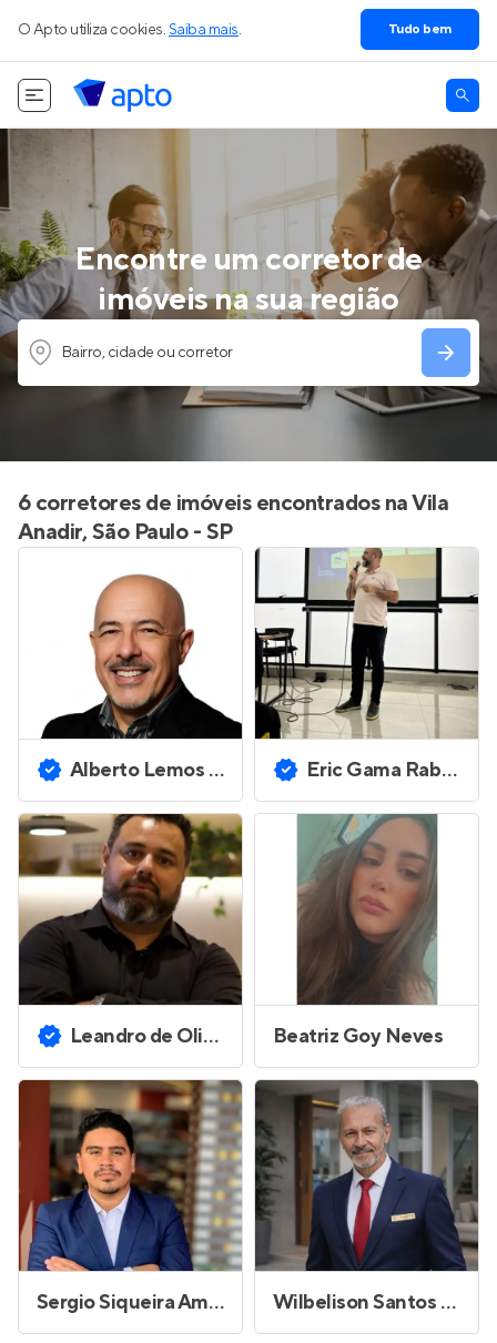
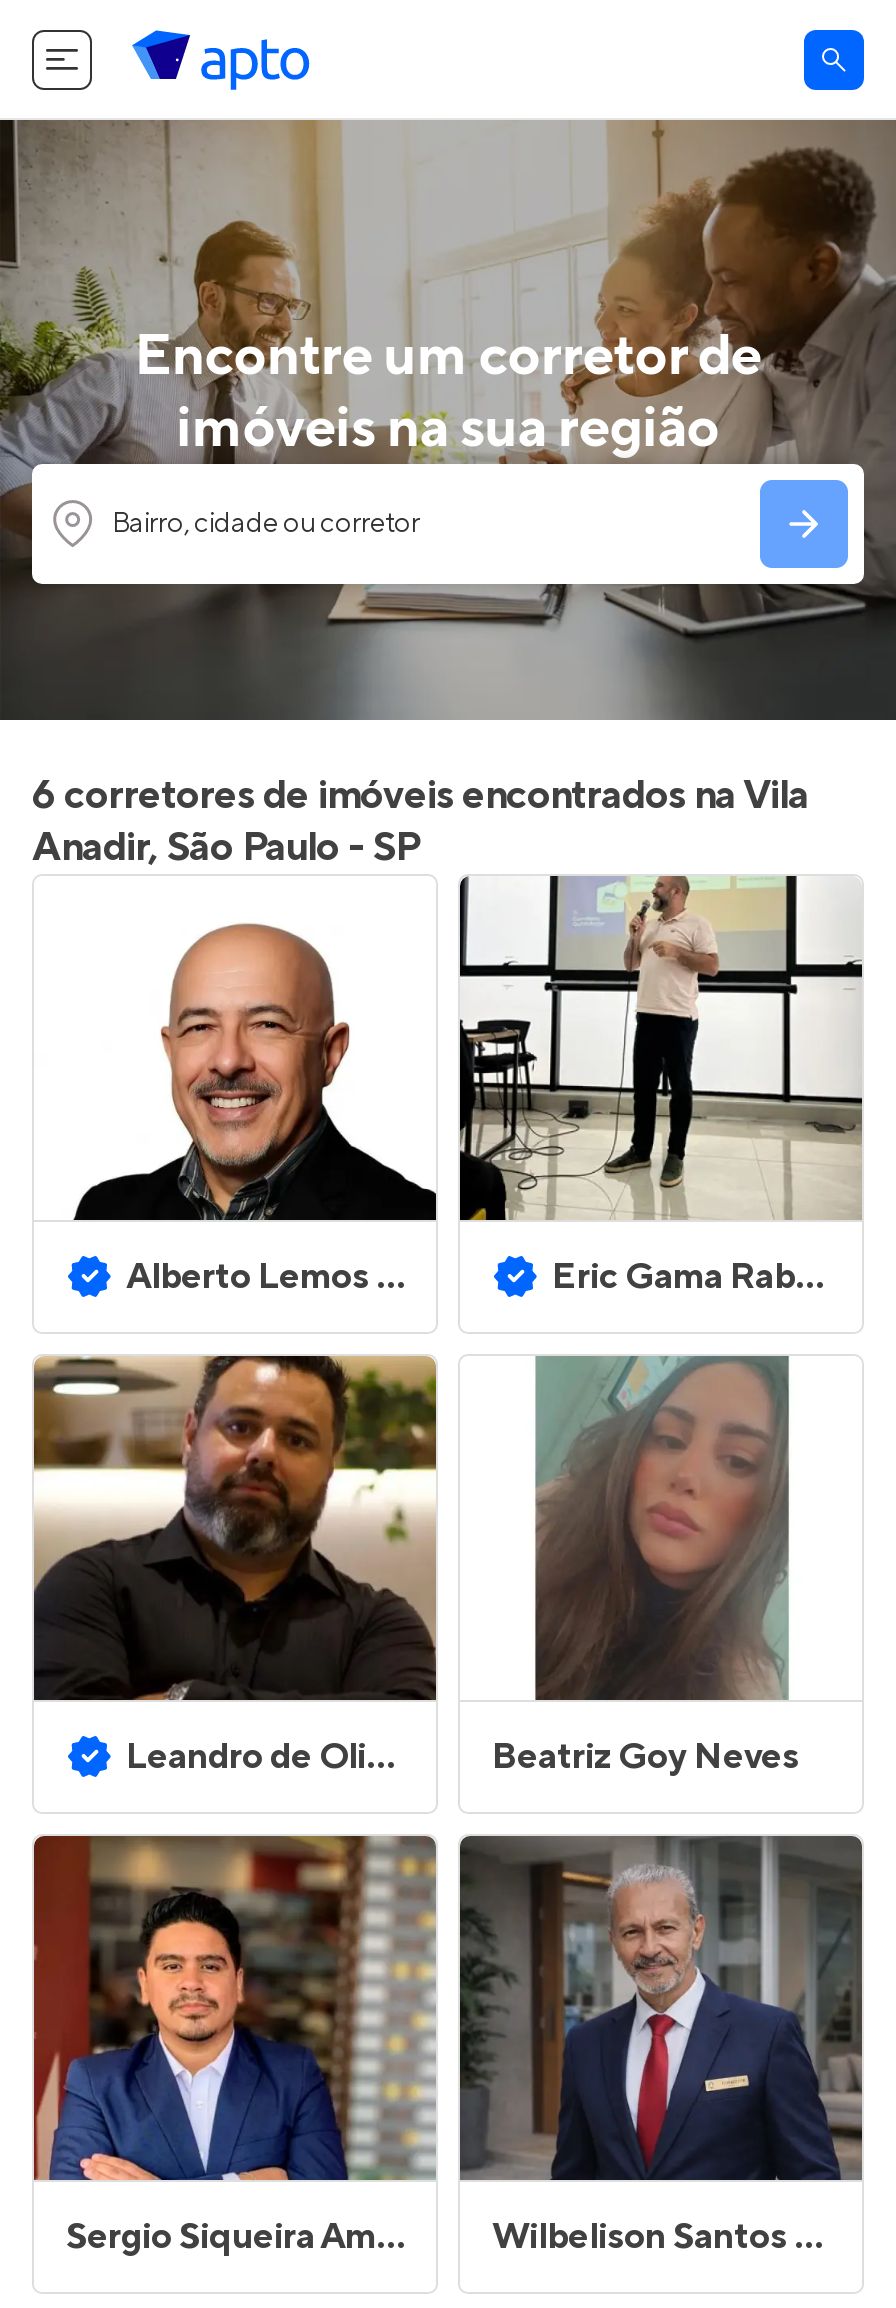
- O Apto utiliza cookies. Saiba mais.
- Tudo bem
